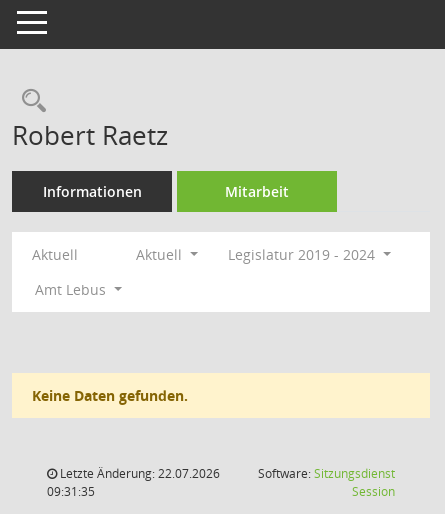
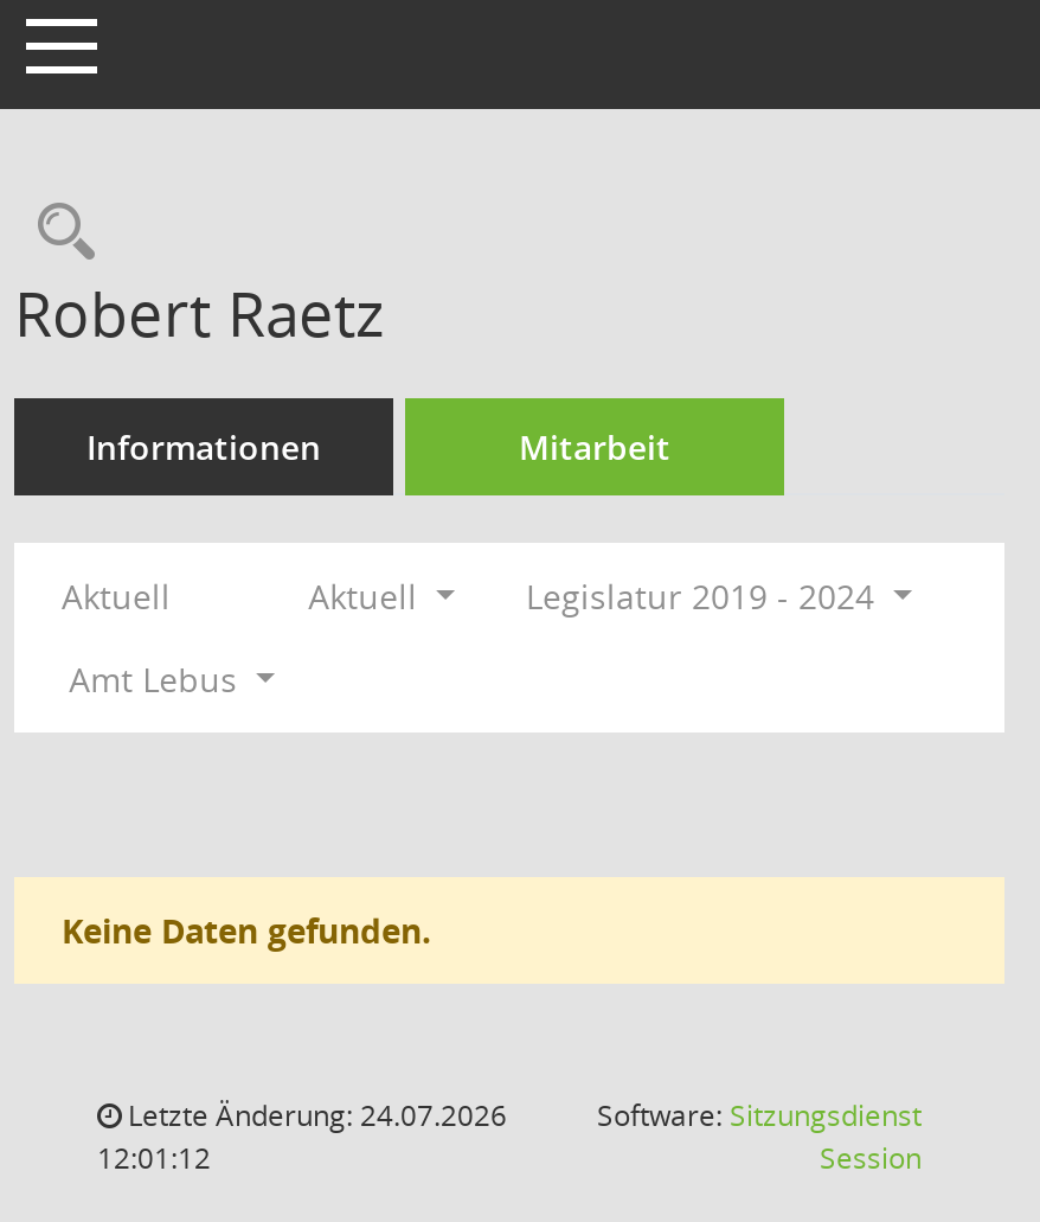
- Letzte Änderung: 22.07.2026
+ Letzte Änderung: 24.07.2026

- 09:31:35
+ 12:01:12
